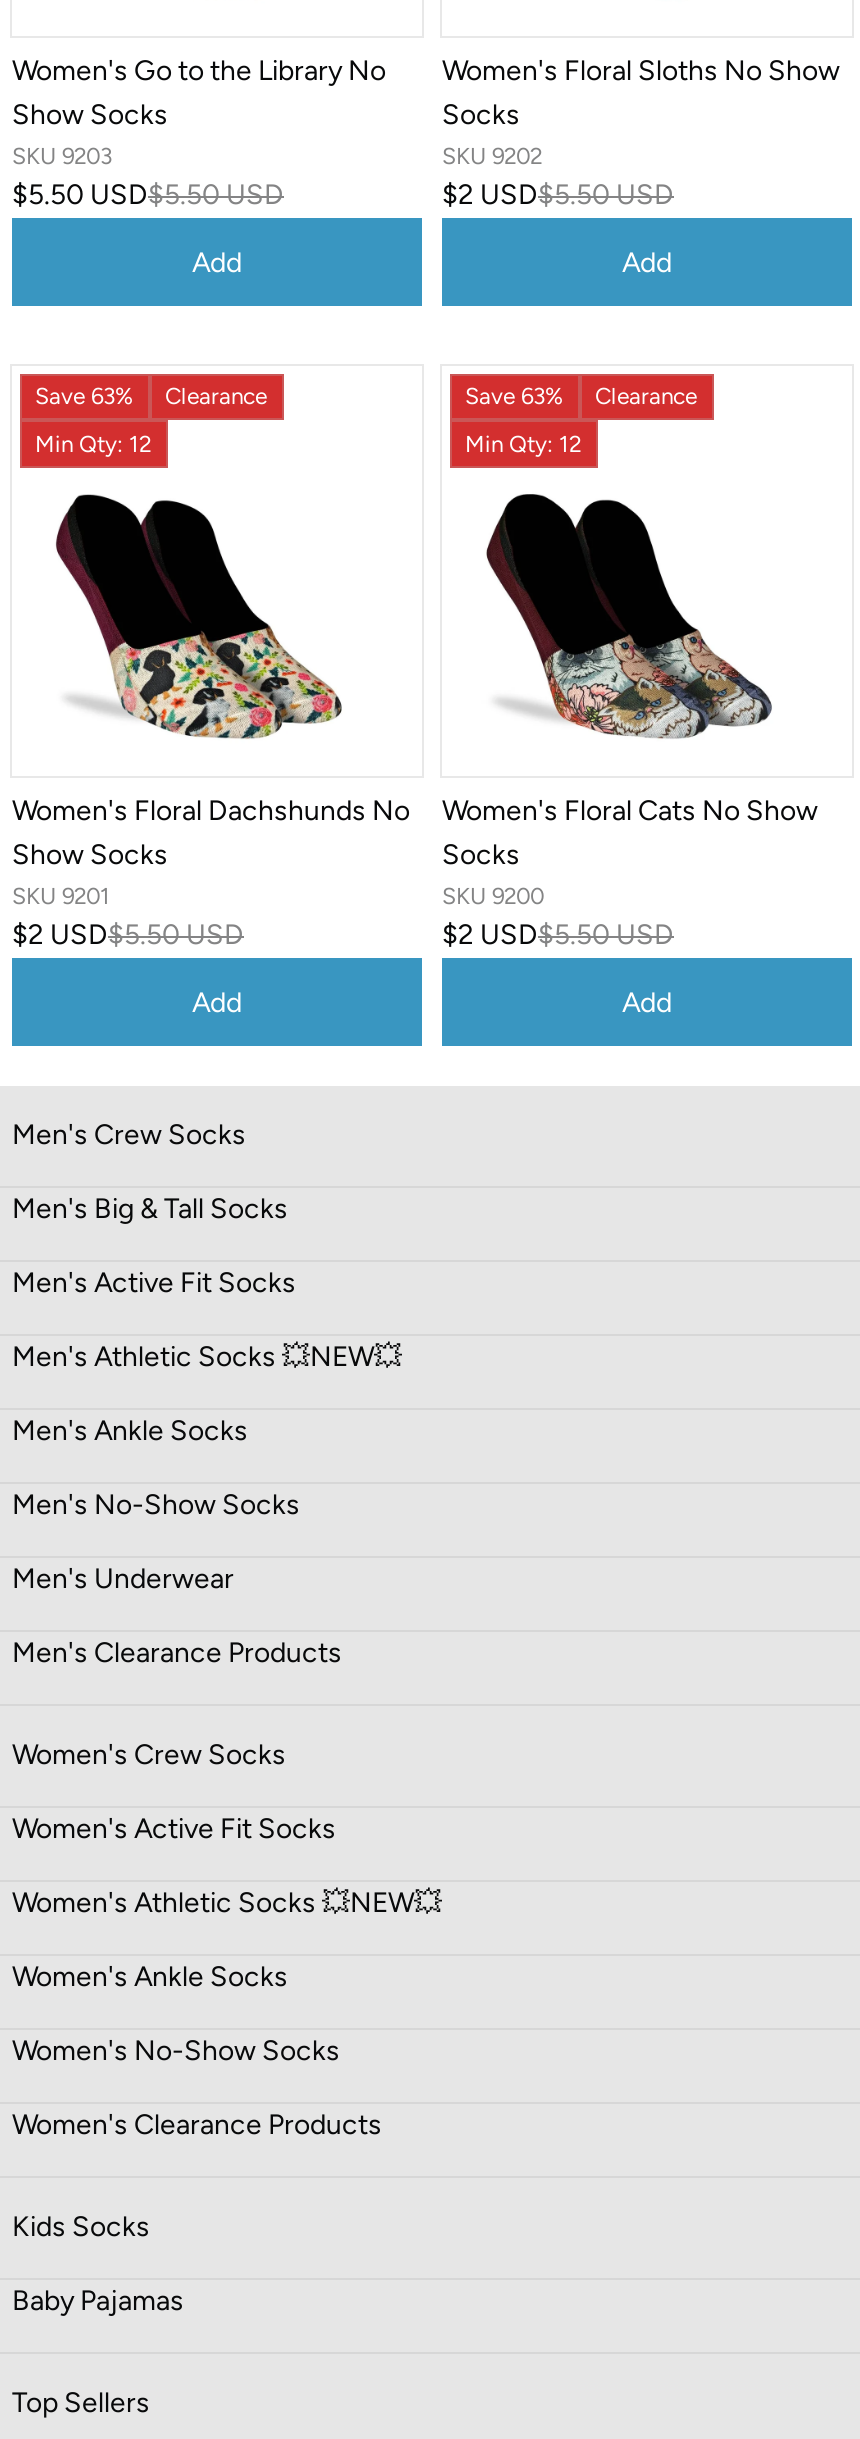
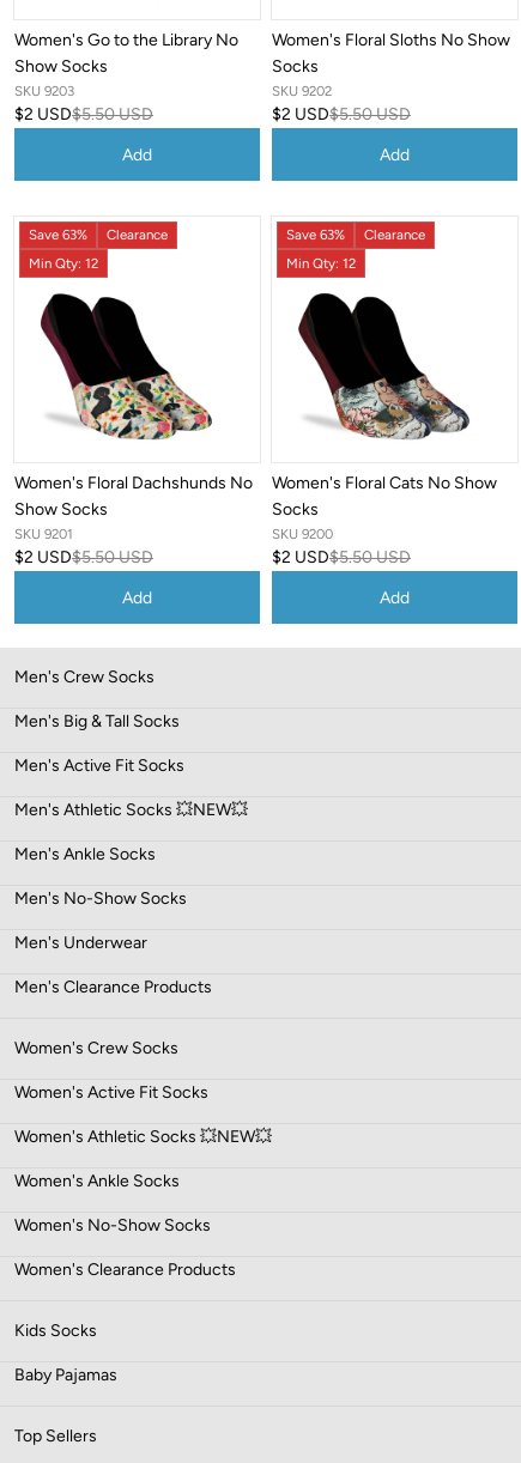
- $5.50 USD$5.50 USD
+ $2 USD$5.50 USD
